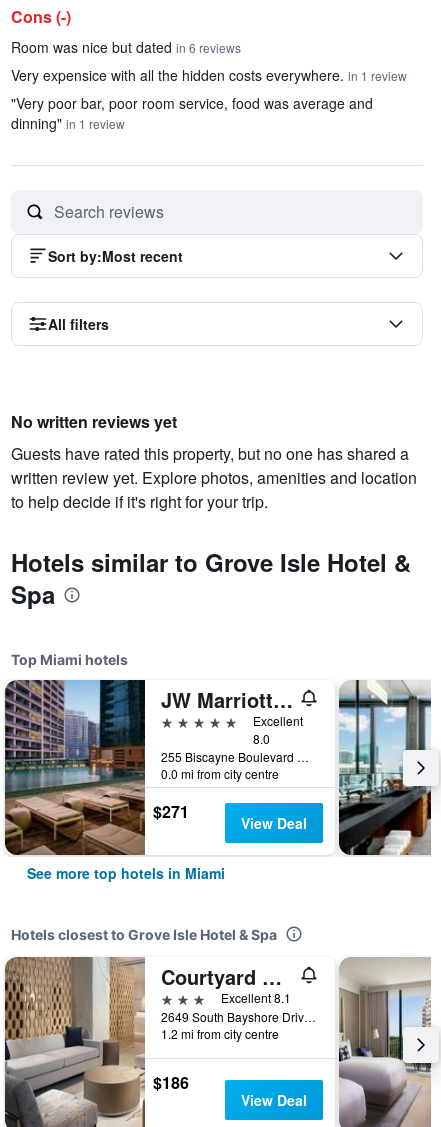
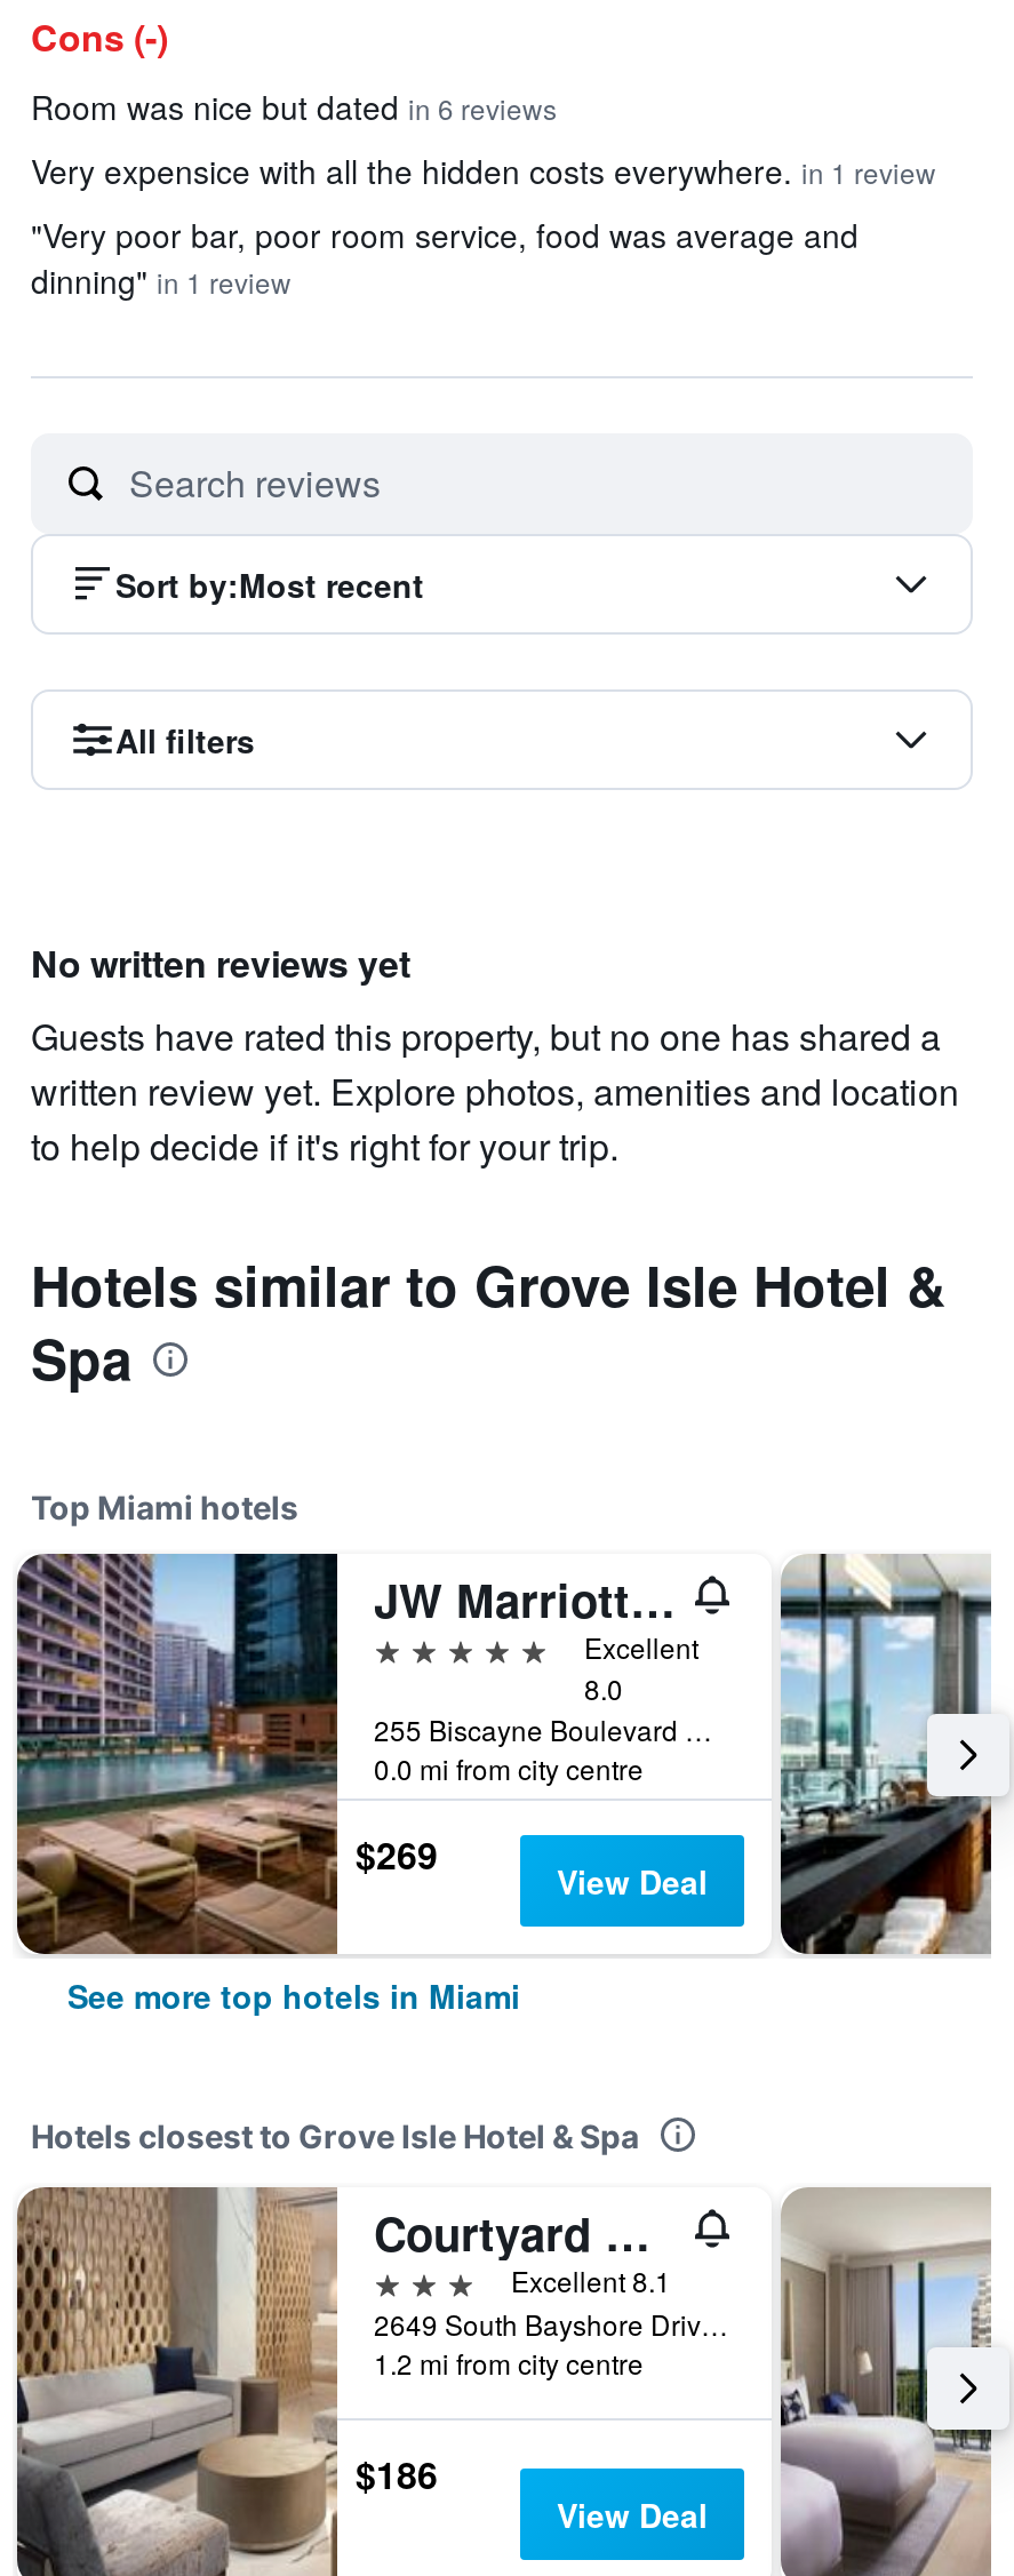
- $271
+ $269
